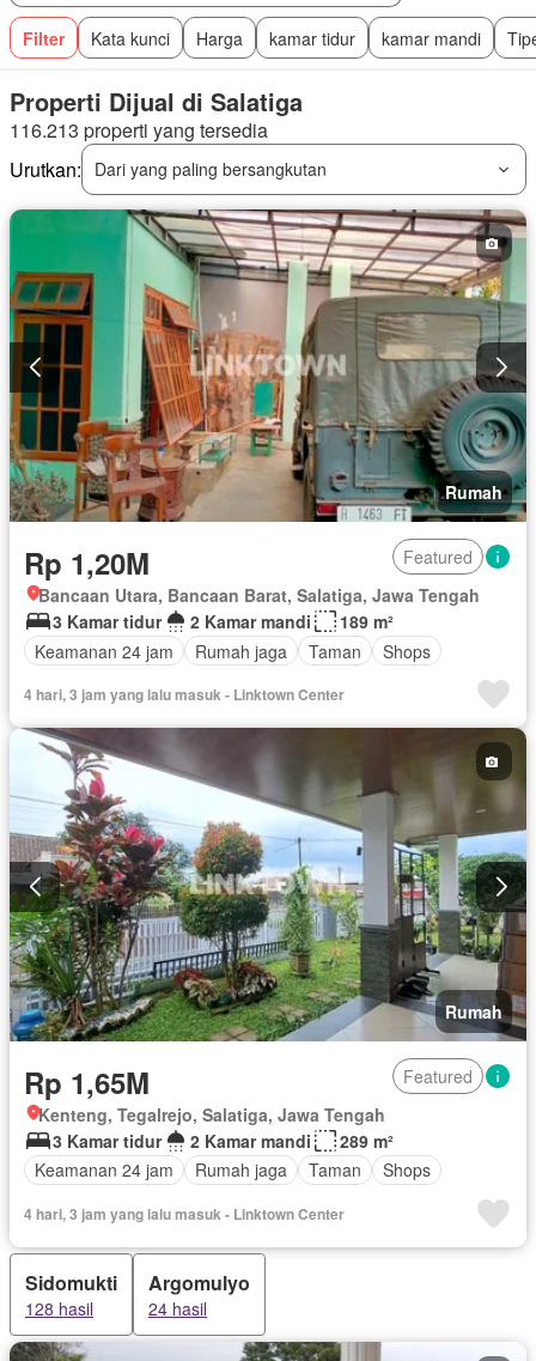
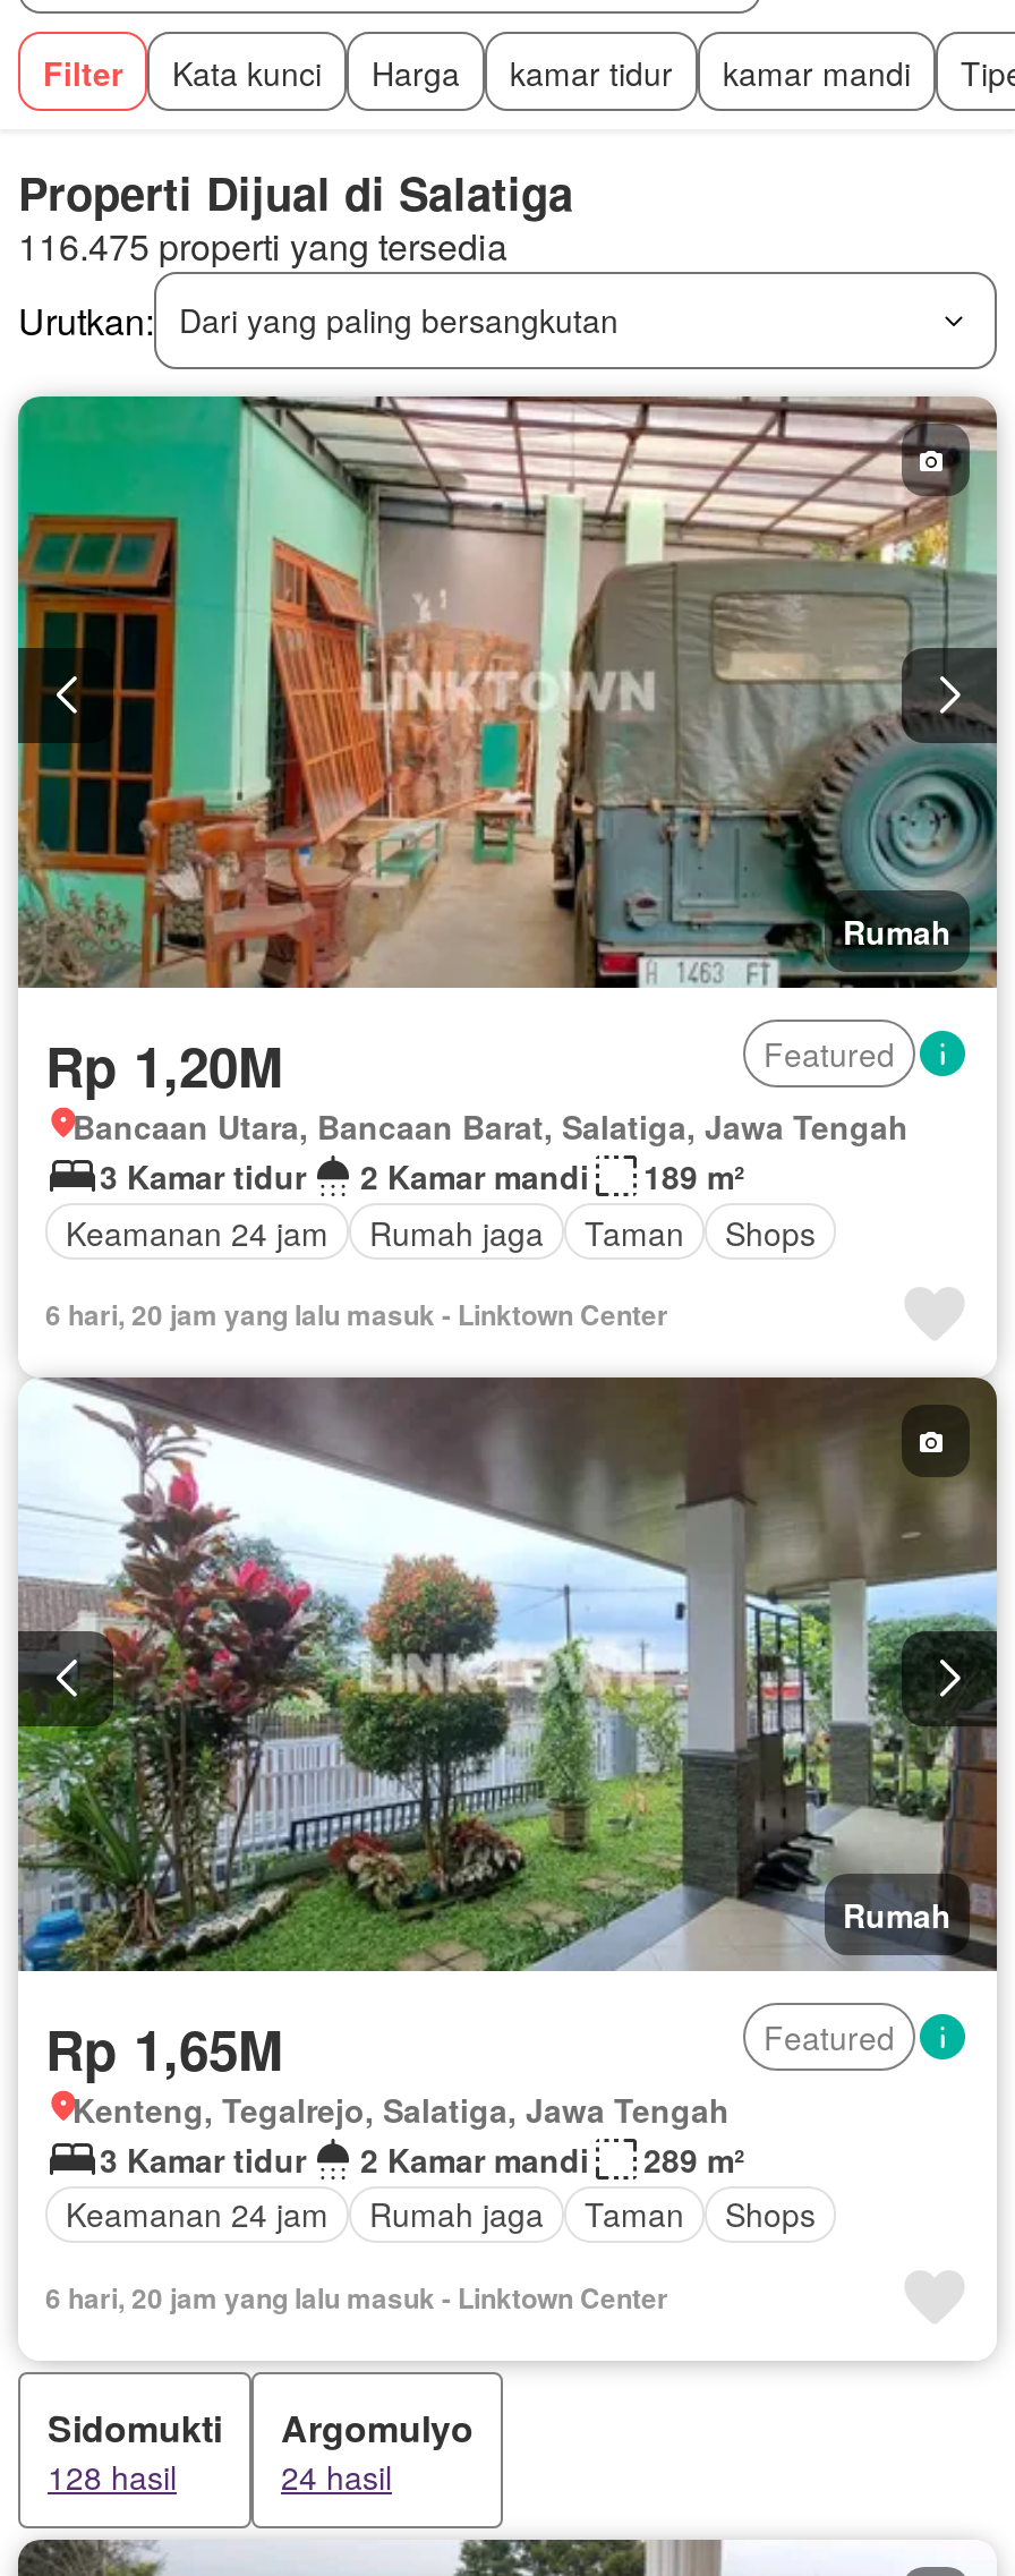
- 116.213 properti yang tersedia
+ 116.475 properti yang tersedia

- 4 hari, 3 jam yang lalu masuk - Linktown Center
+ 6 hari, 20 jam yang lalu masuk - Linktown Center

- 4 hari, 3 jam yang lalu masuk - Linktown Center
+ 6 hari, 20 jam yang lalu masuk - Linktown Center
